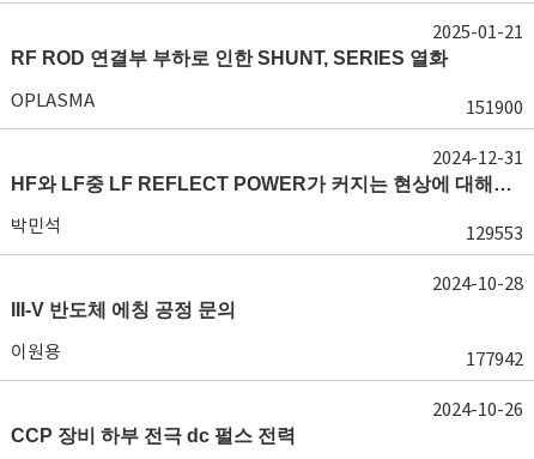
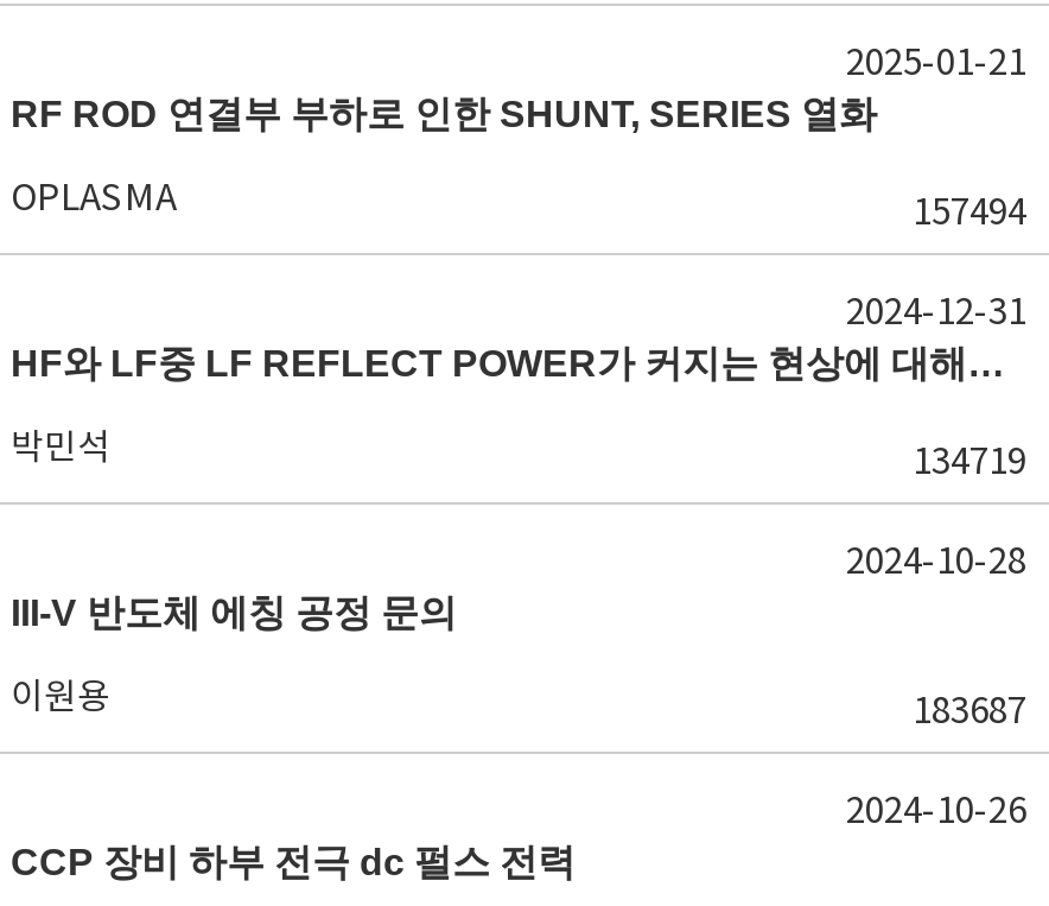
- 151900
+ 157494

- 129553
+ 134719

- 177942
+ 183687
